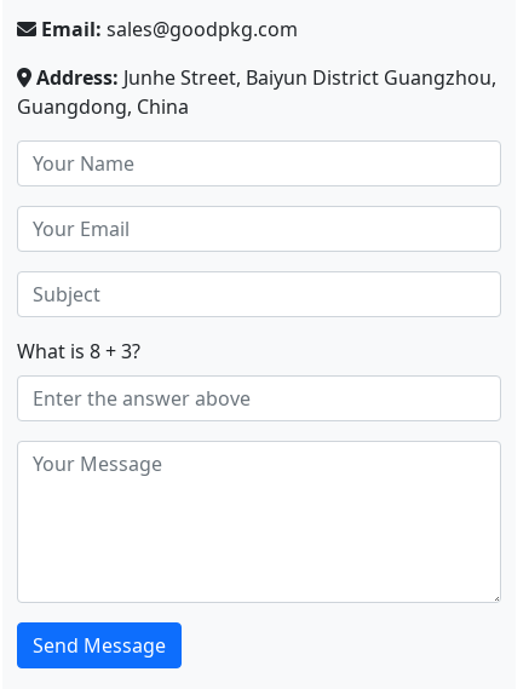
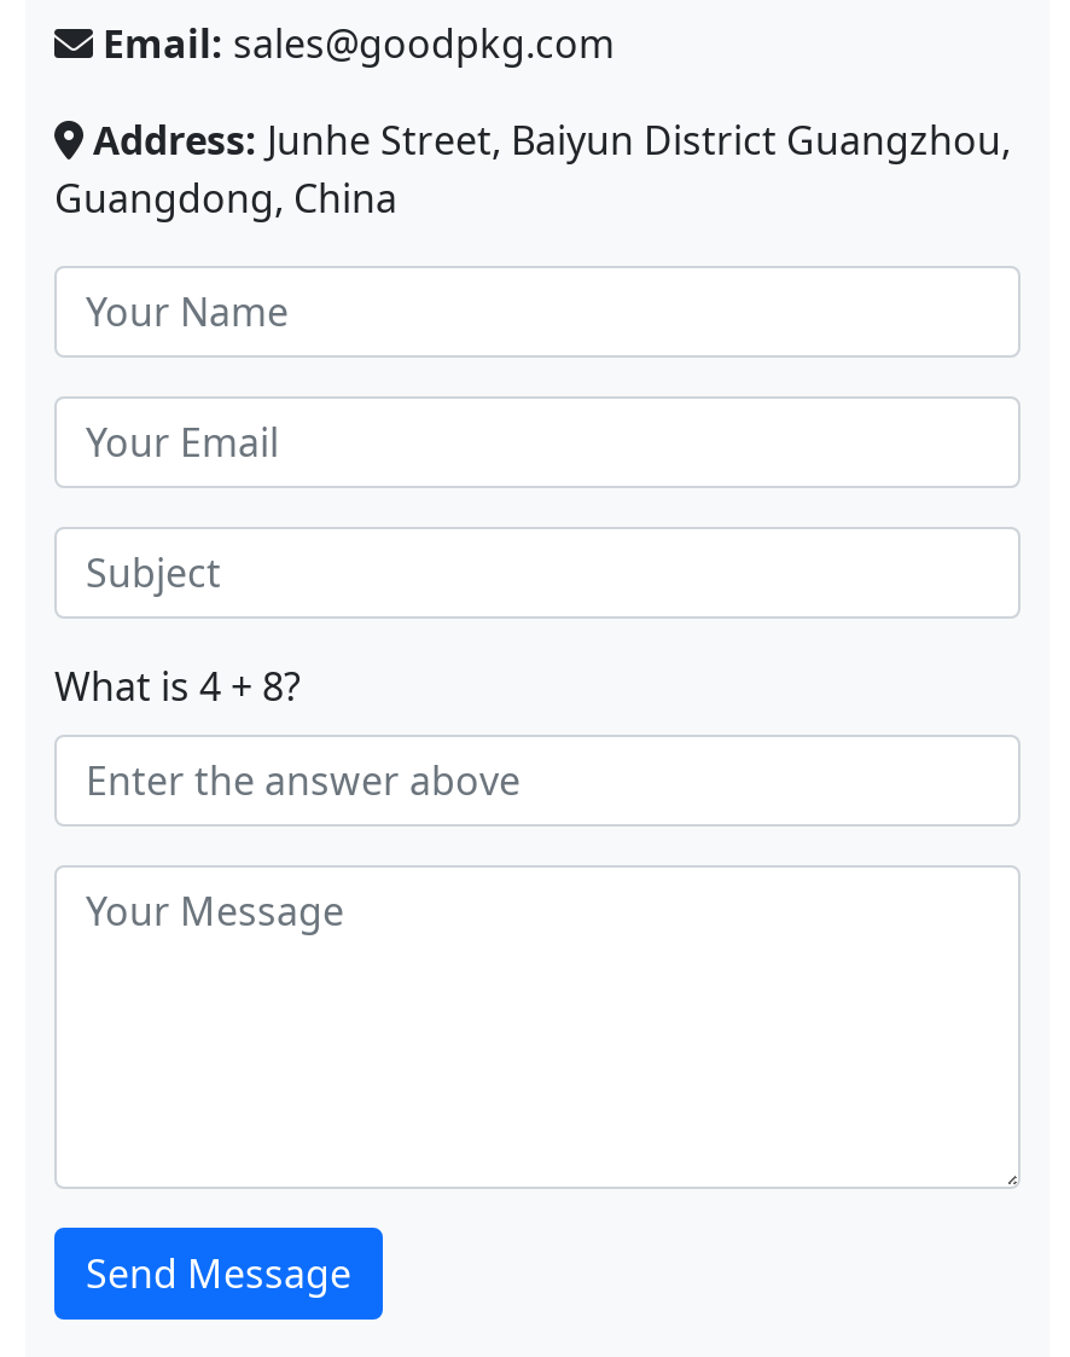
- What is 8 + 3?
+ What is 4 + 8?
